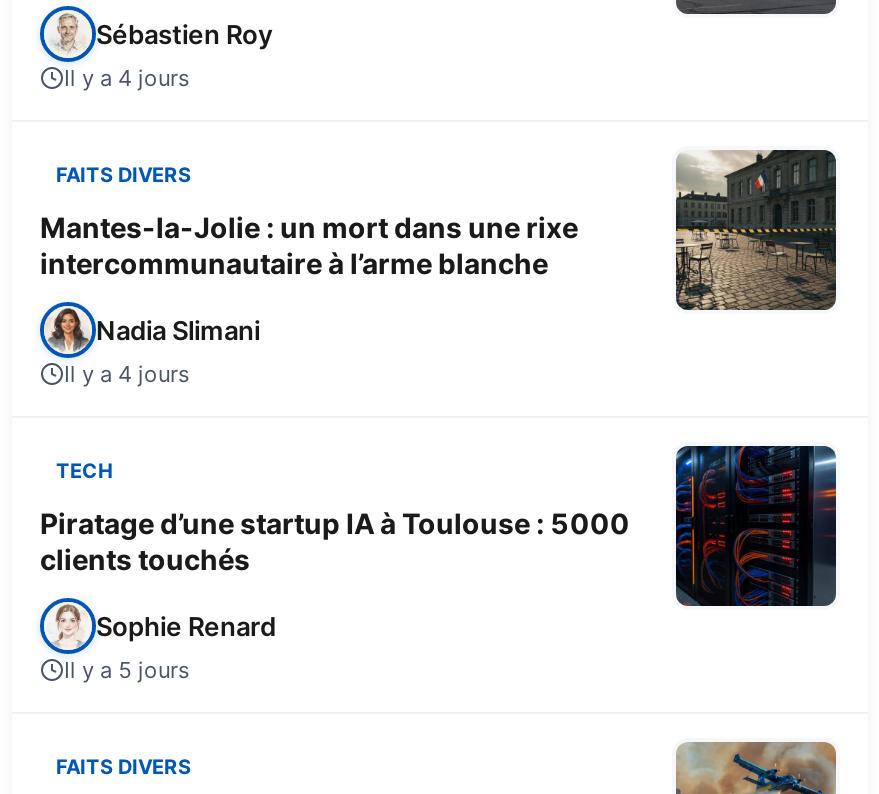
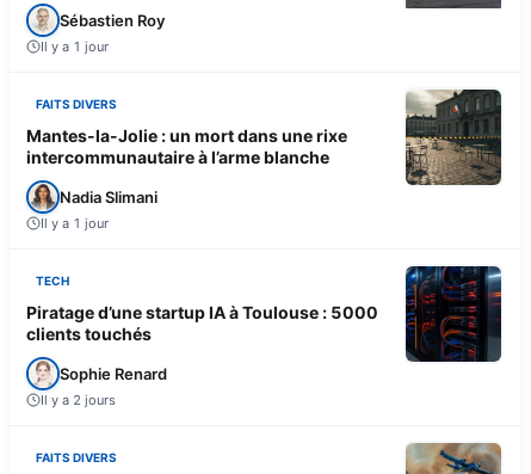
- Il y a 4 jours
+ Il y a 1 jour

- Il y a 4 jours
+ Il y a 1 jour

- Il y a 5 jours
+ Il y a 2 jours
